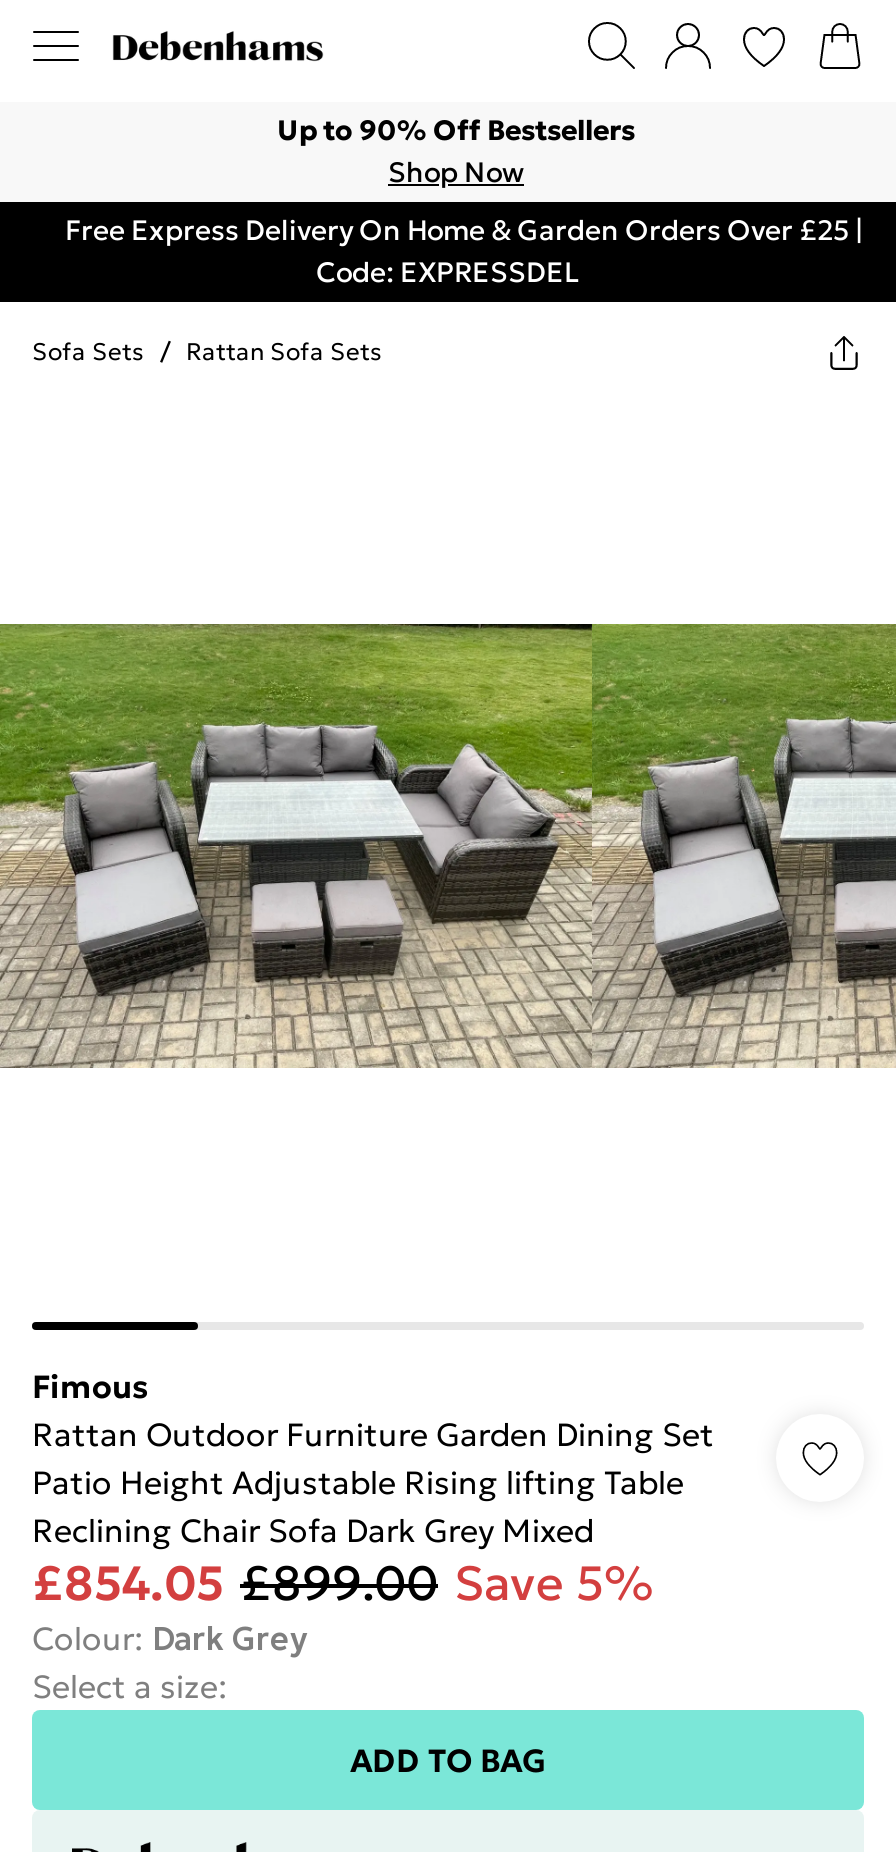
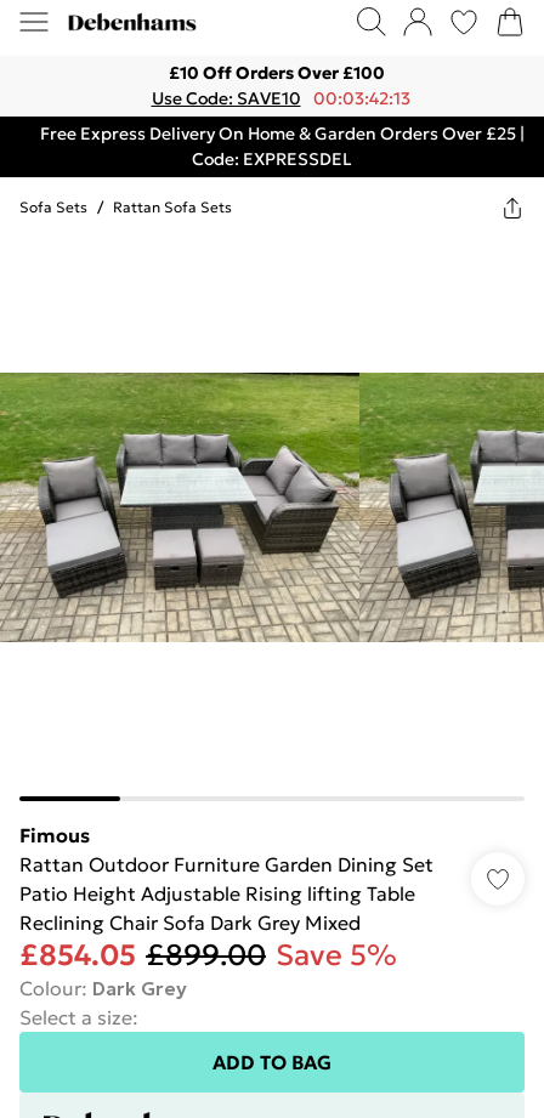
- Up to 90% Off Bestsellers
- Shop Now
+ £10 Off Orders Over £100
+ Use Code: SAVE10 00:03:42:13
